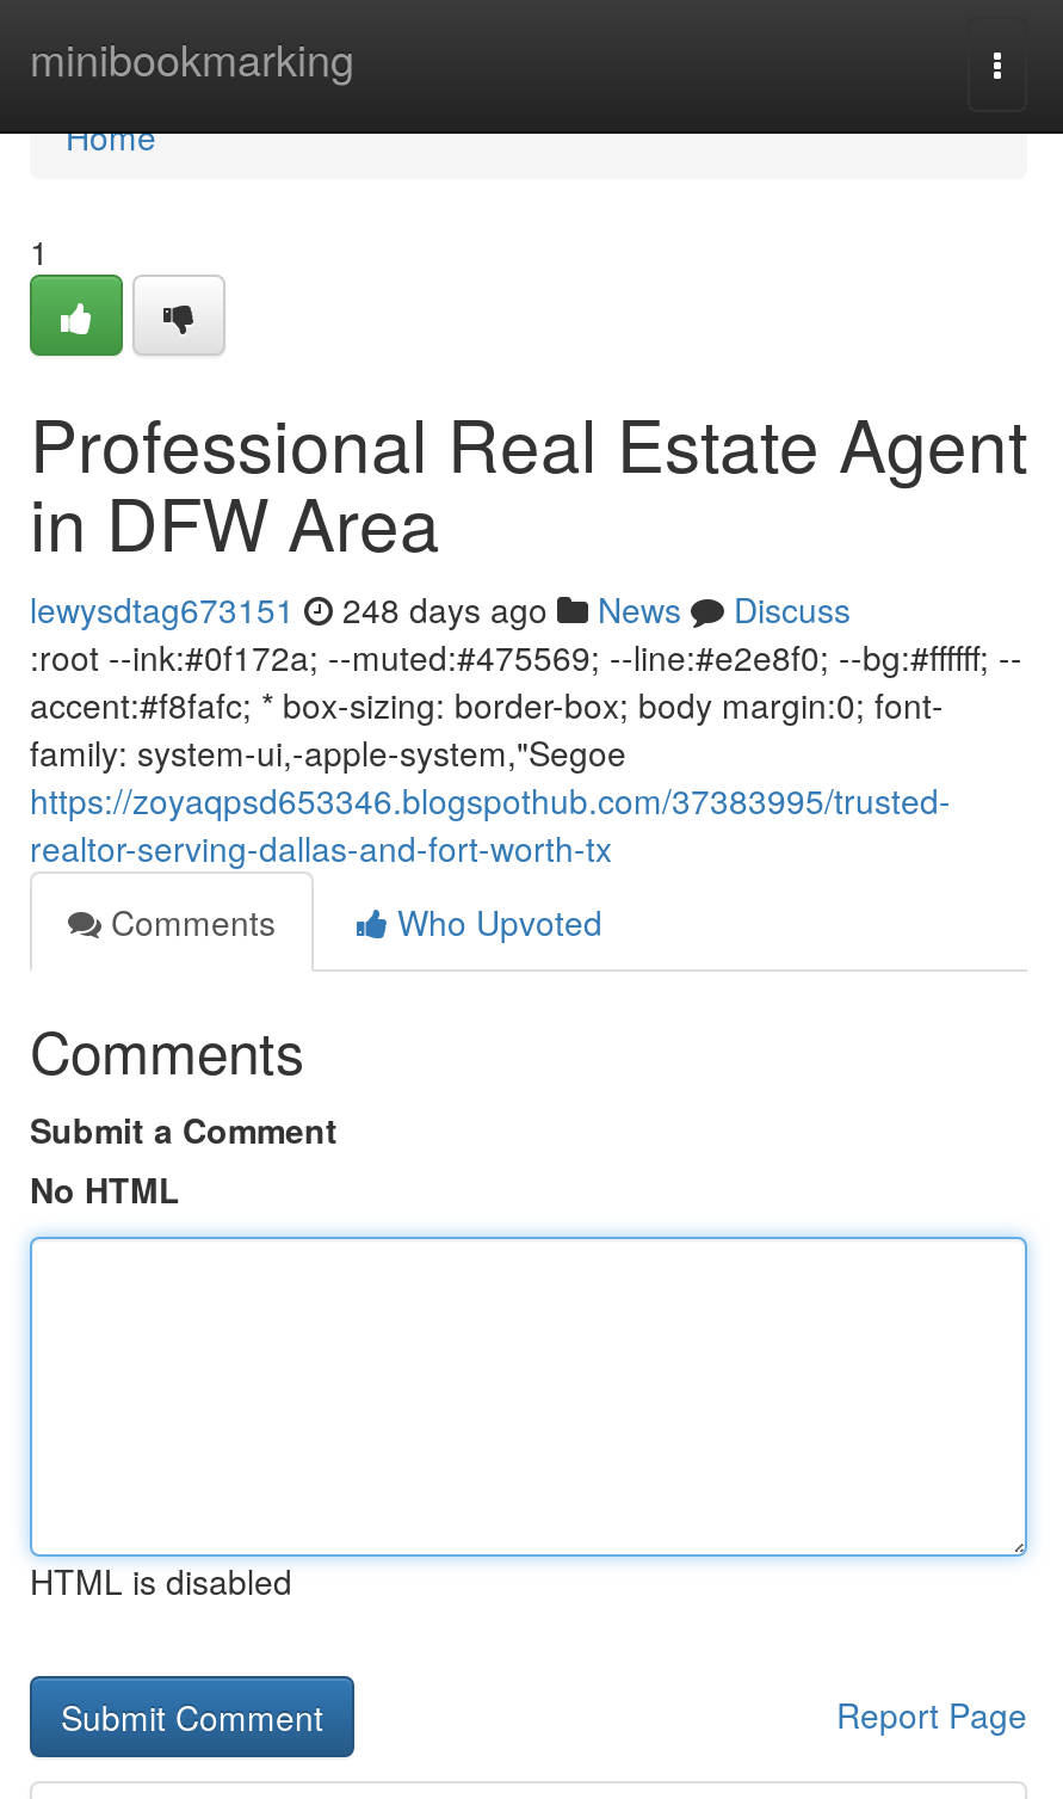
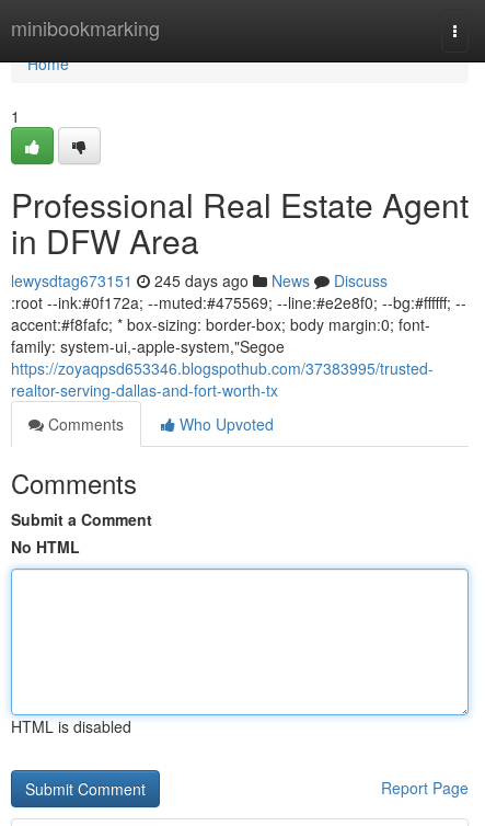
- lewysdtag673151 248 days ago News Discuss
+ lewysdtag673151 245 days ago News Discuss
